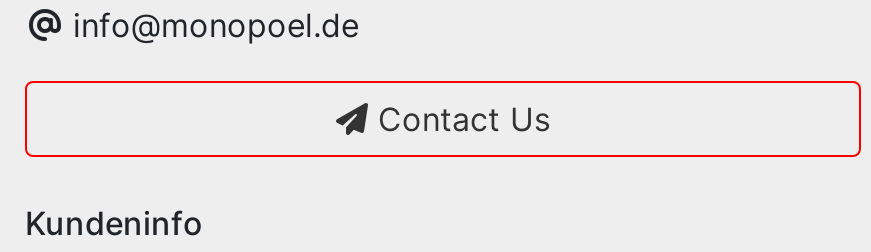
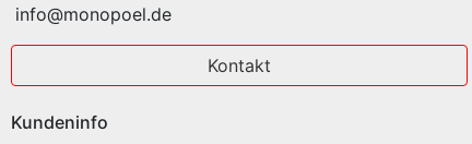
- Contact Us
+ Kontakt
